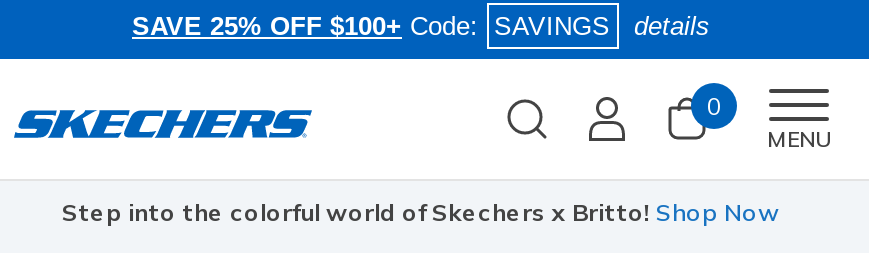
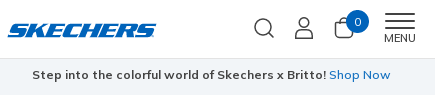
- SAVE 25% OFF $100+ Code: SAVINGS
- details
